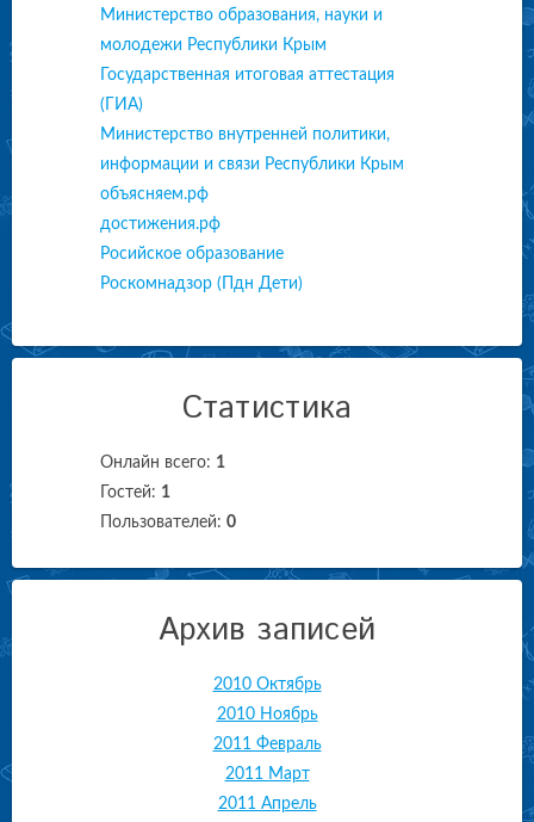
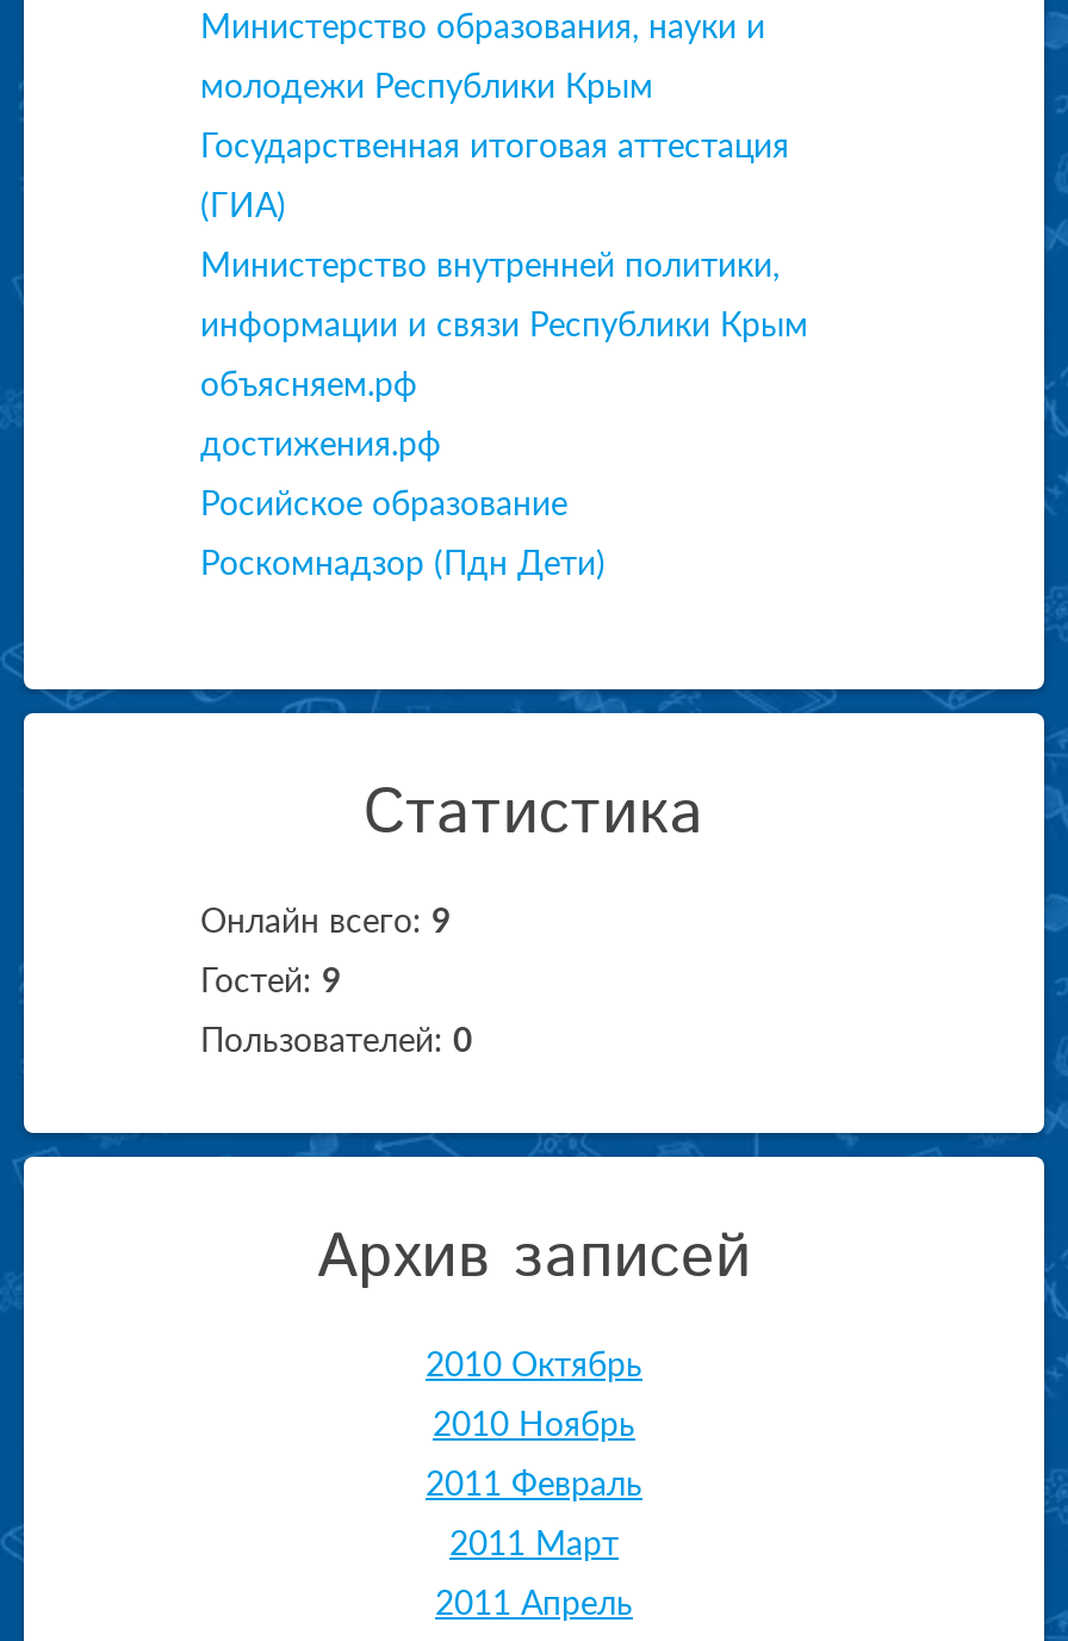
- Онлайн всего: 1
+ Онлайн всего: 9

- Гостей: 1
+ Гостей: 9
